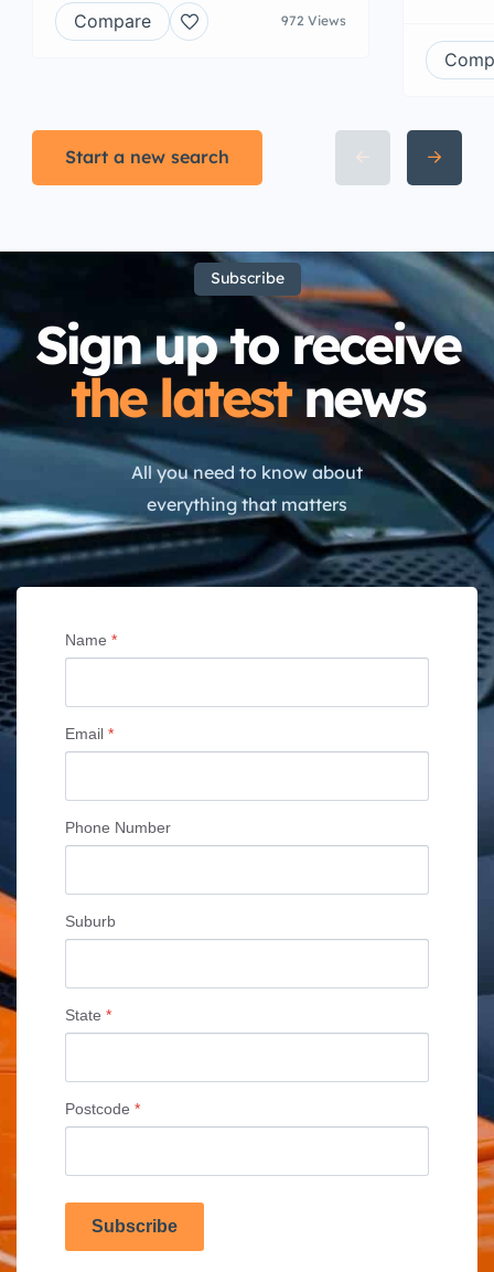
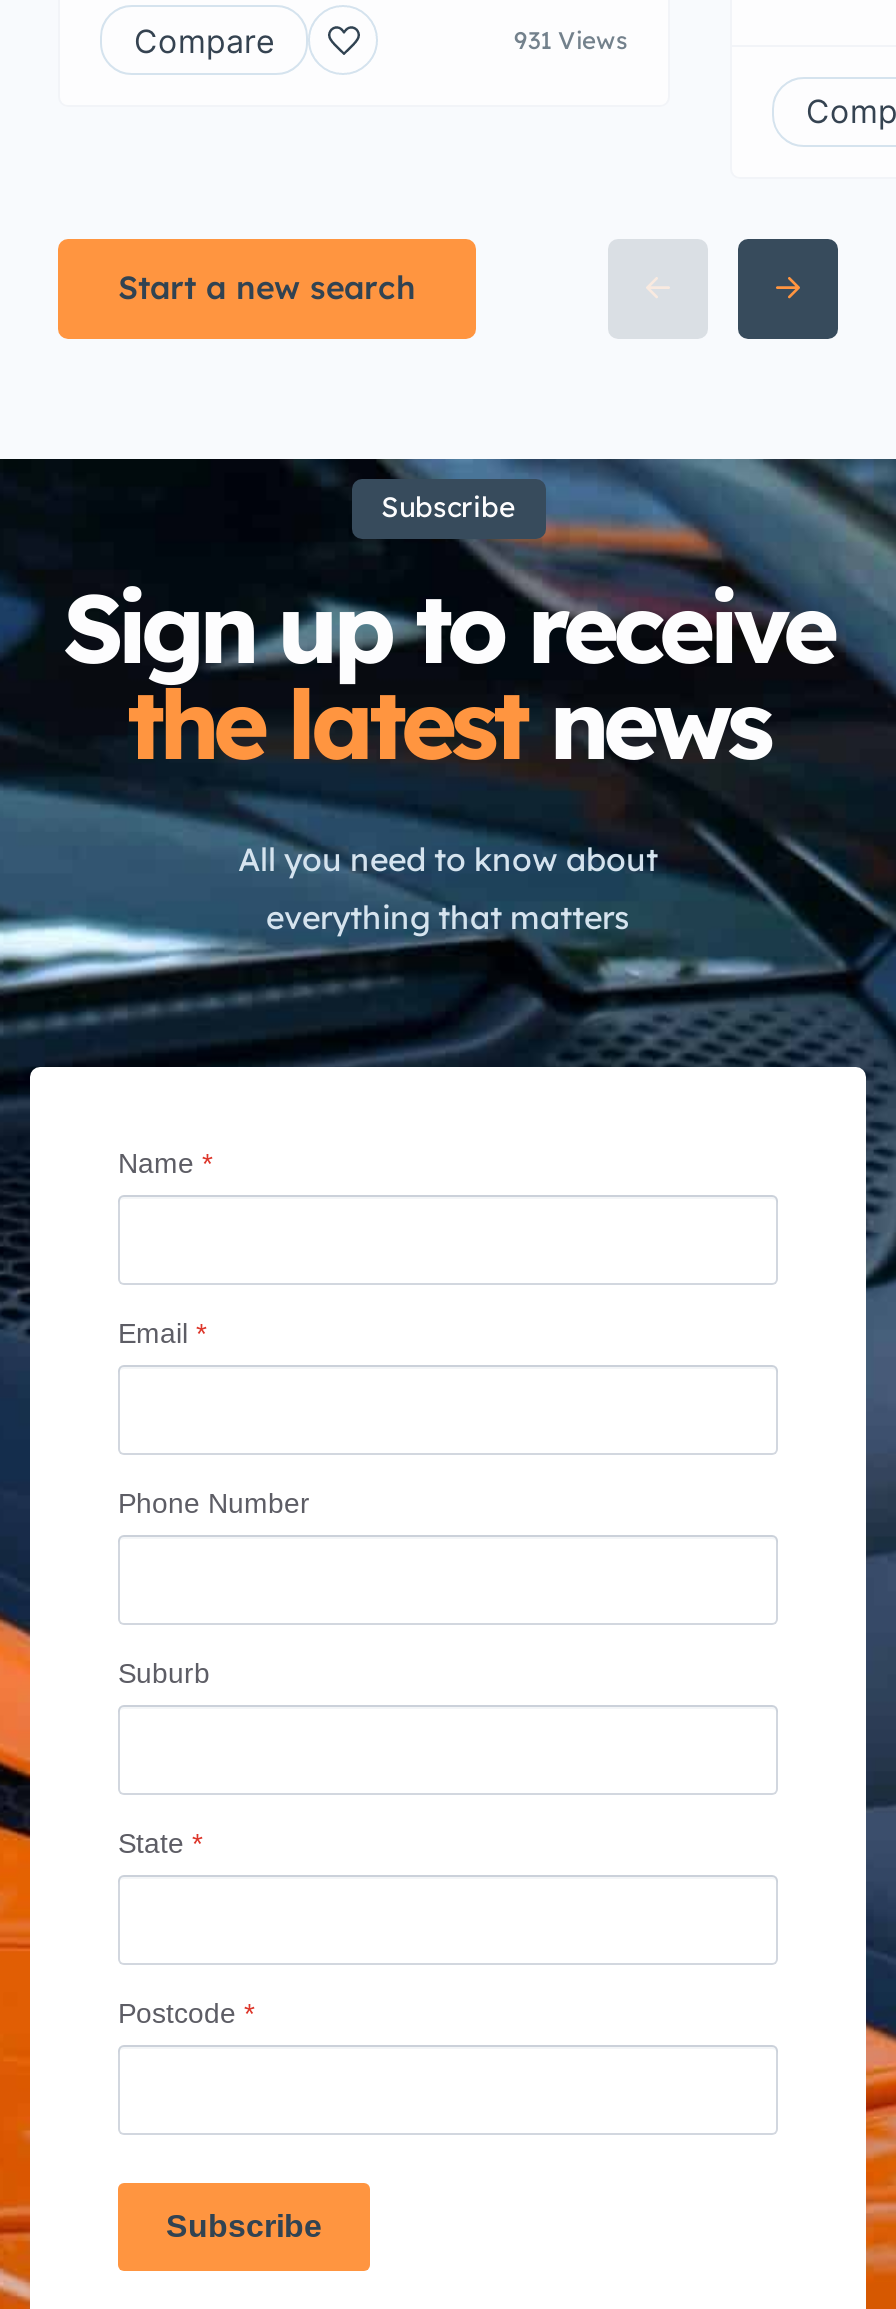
- 972 Views
+ 931 Views
